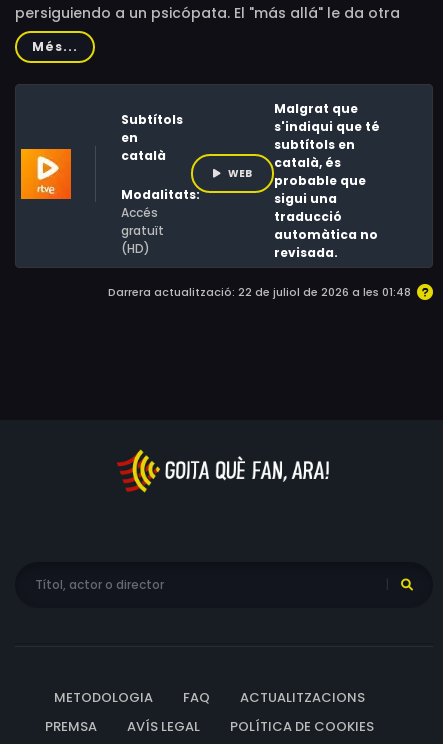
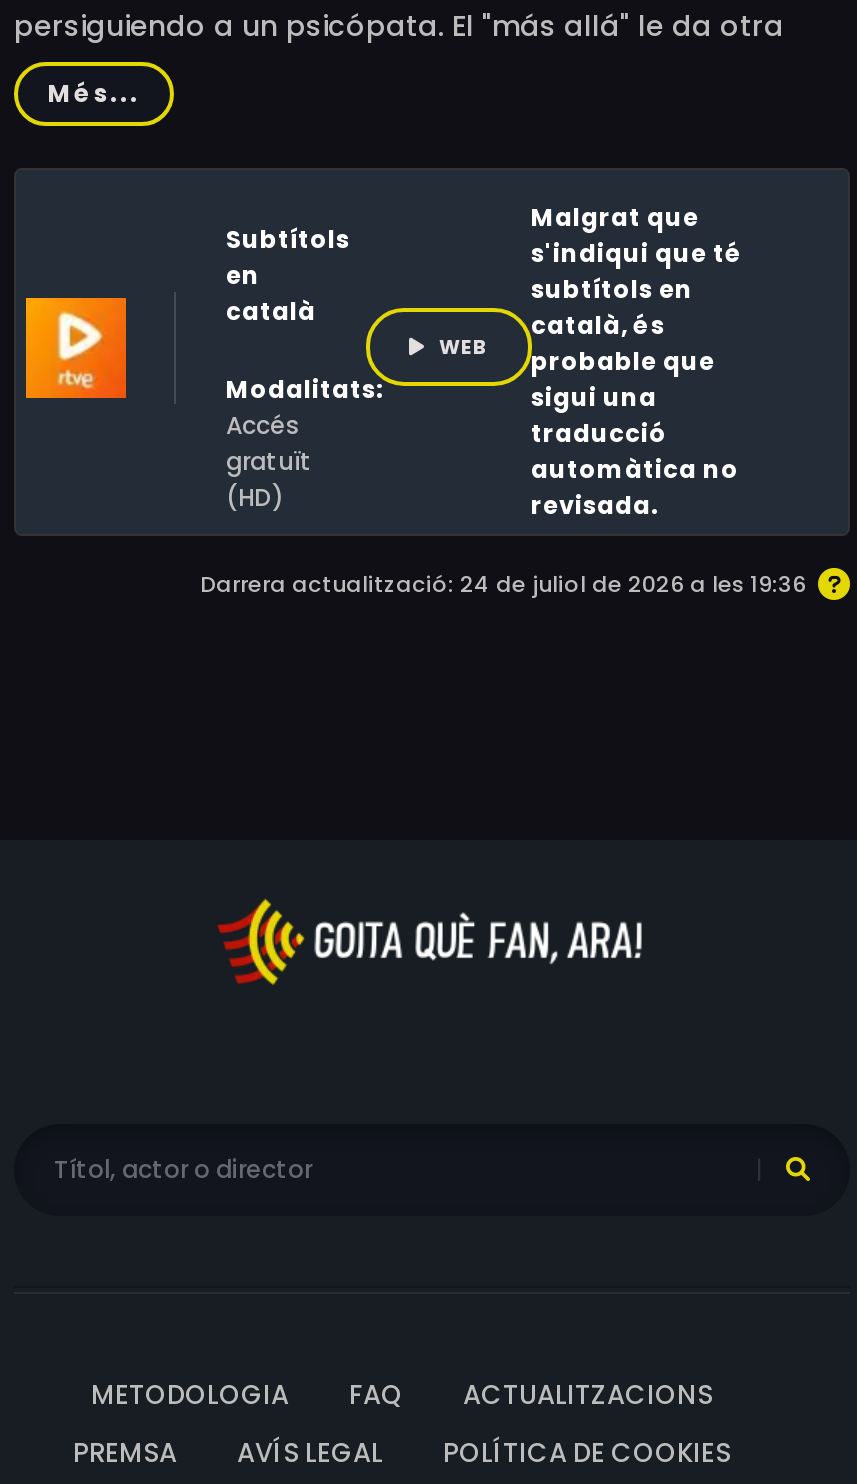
- Darrera actualització: 22 de juliol de 2026 a les 01:48
+ Darrera actualització: 24 de juliol de 2026 a les 19:36
